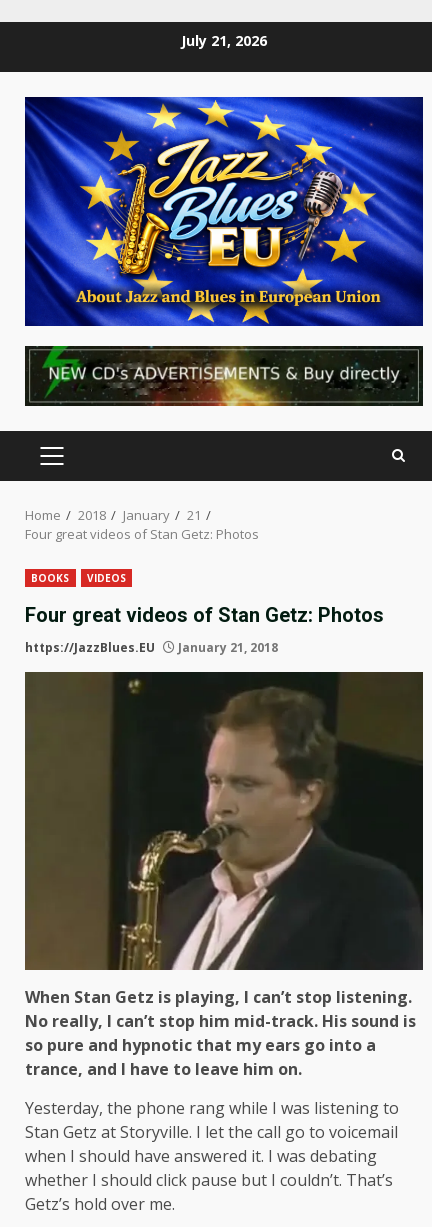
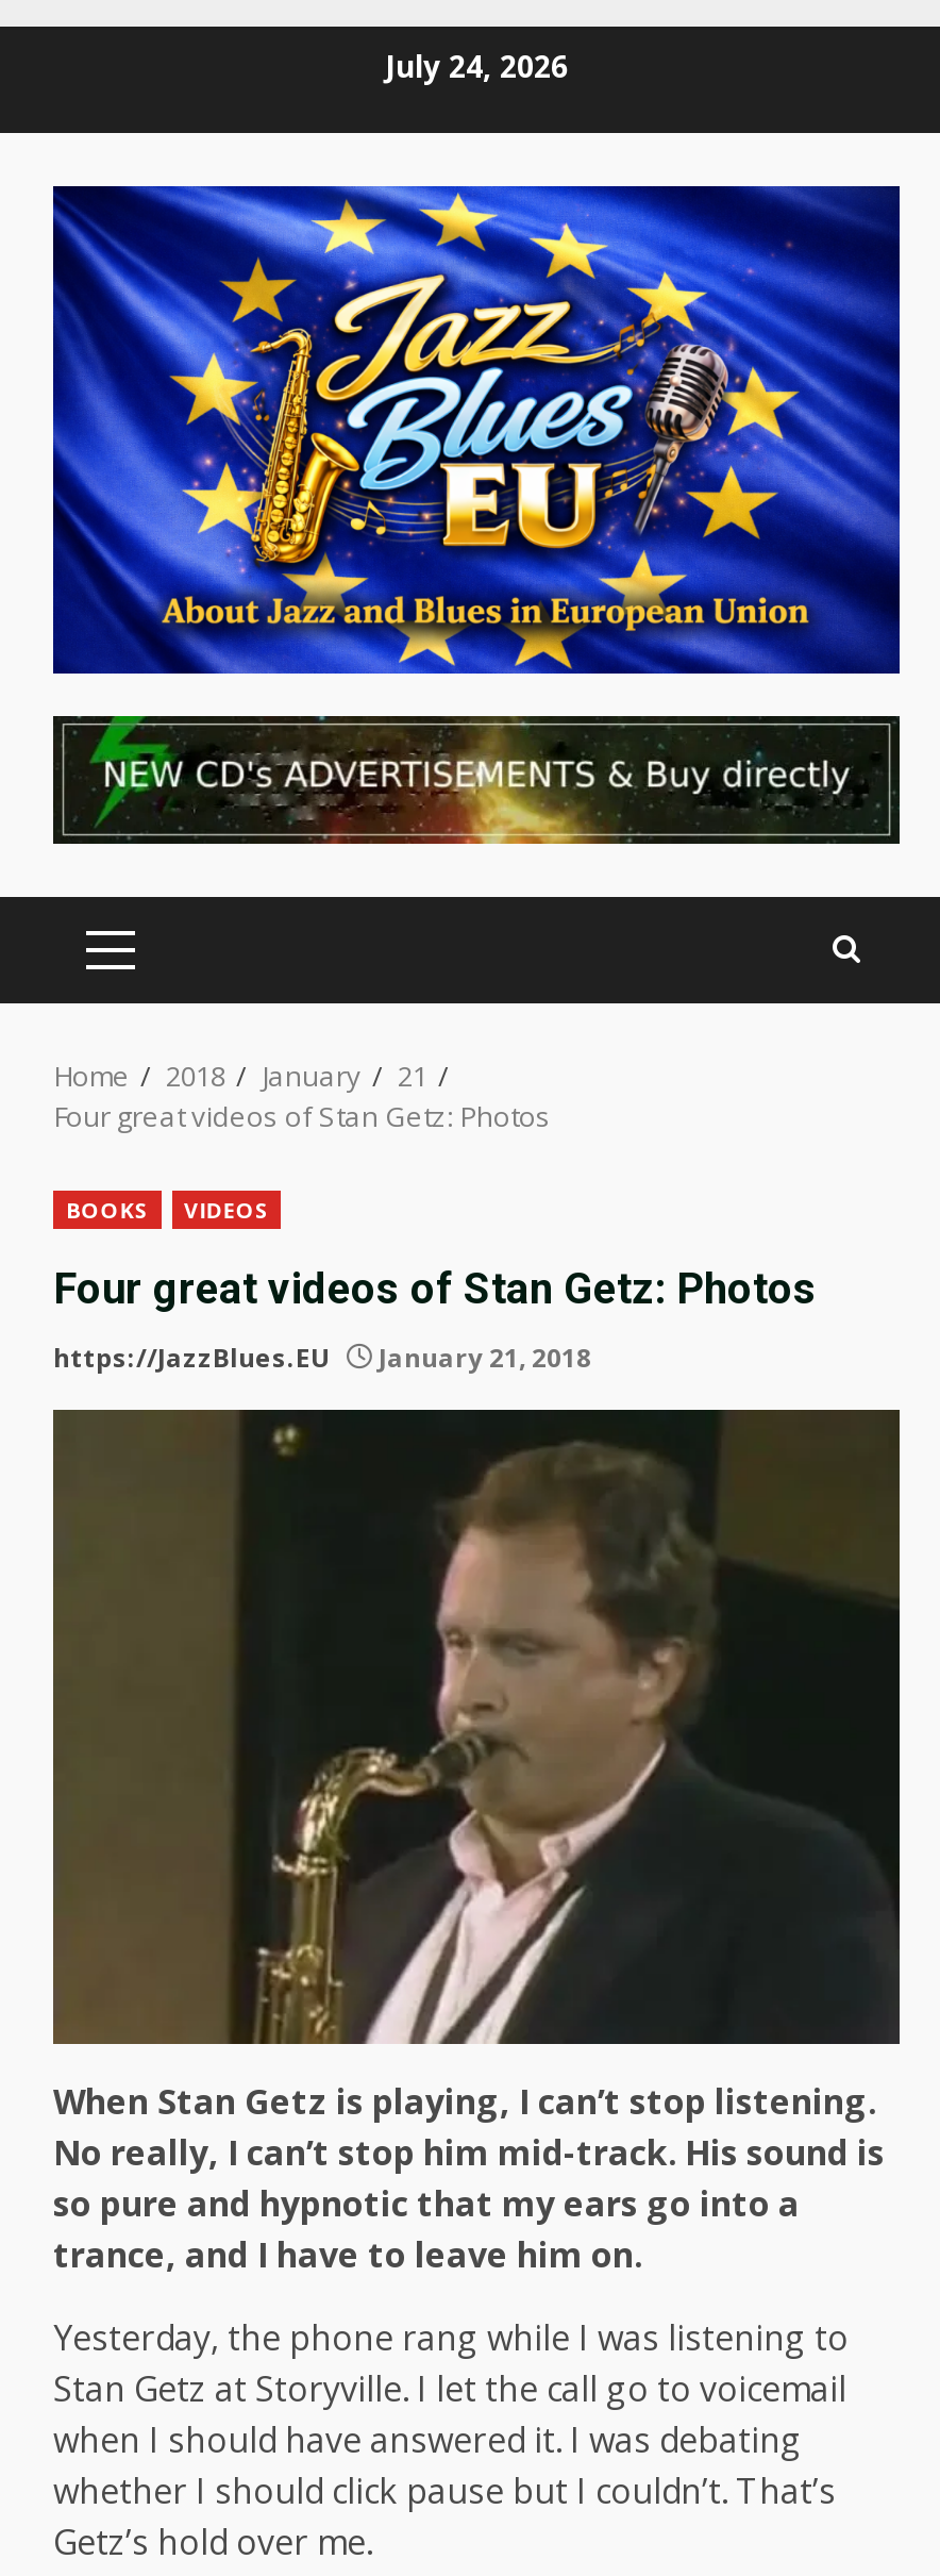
- July 21, 2026
+ July 24, 2026
